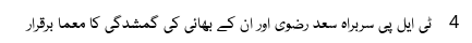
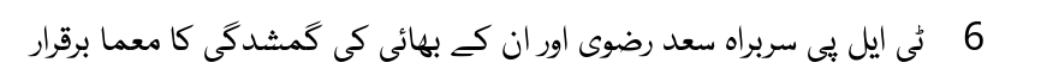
- 4 ٹی ایل پی سربراہ سعد رضوی اور ان کے بھائی کی گمشدگی کا معما برقرار
+ 6 ٹی ایل پی سربراہ سعد رضوی اور ان کے بھائی کی گمشدگی کا معما برقرار
